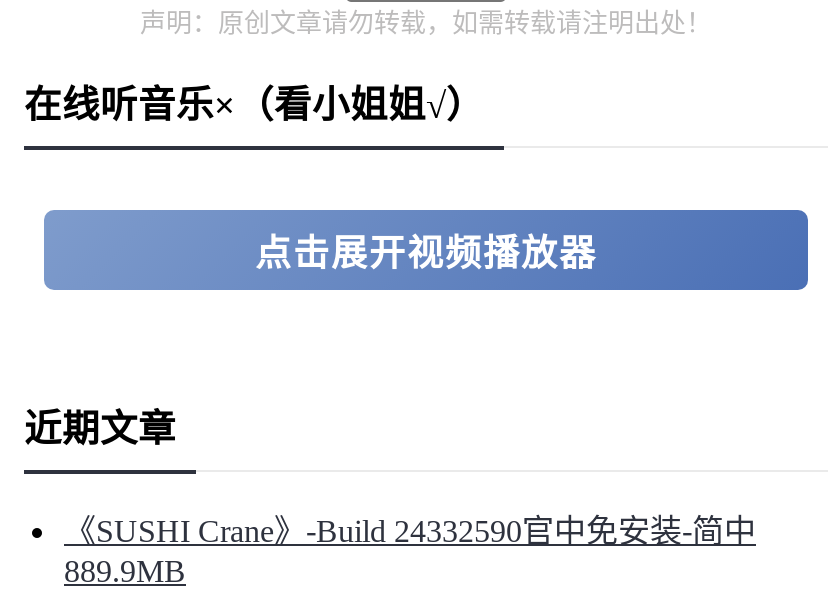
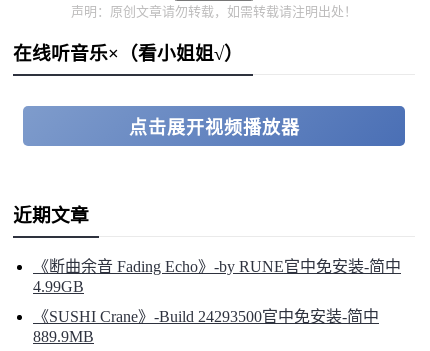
- 《SUSHI Crane》-Build 24332590官中免安装-简中
+ 《断曲余音 Fading Echo》-by RUNE官中免安装-简中
+ 4.99GB
+ 《SUSHI Crane》-Build 24293500官中免安装-简中
